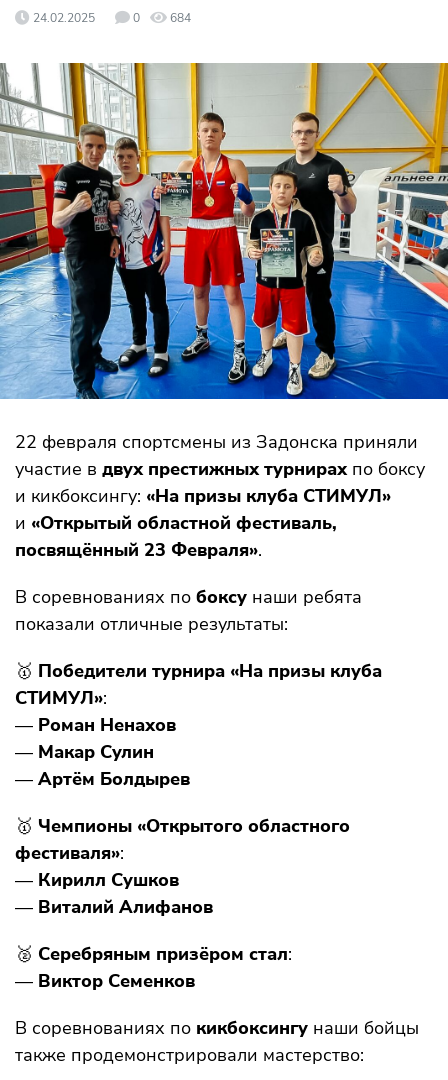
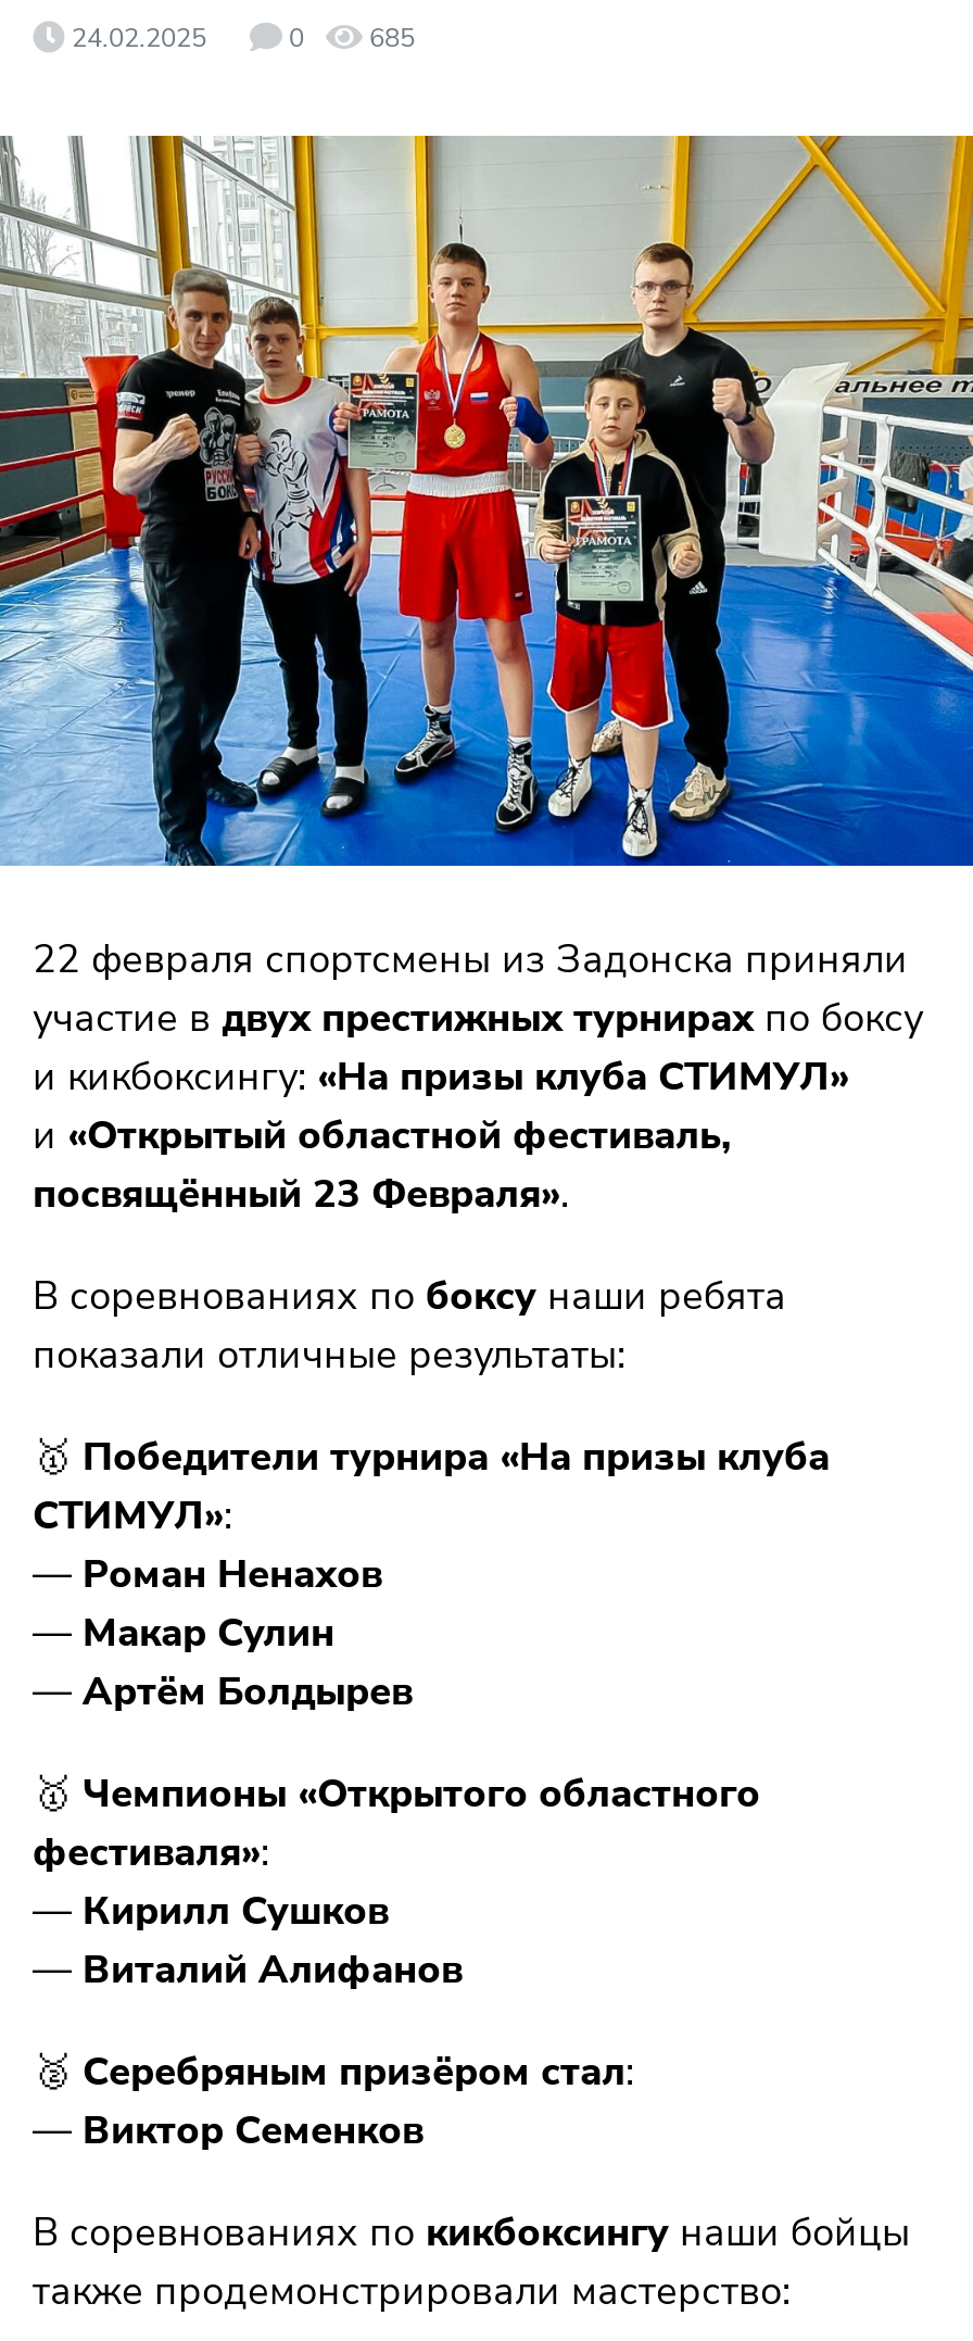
- 0 684
+ 0 685
